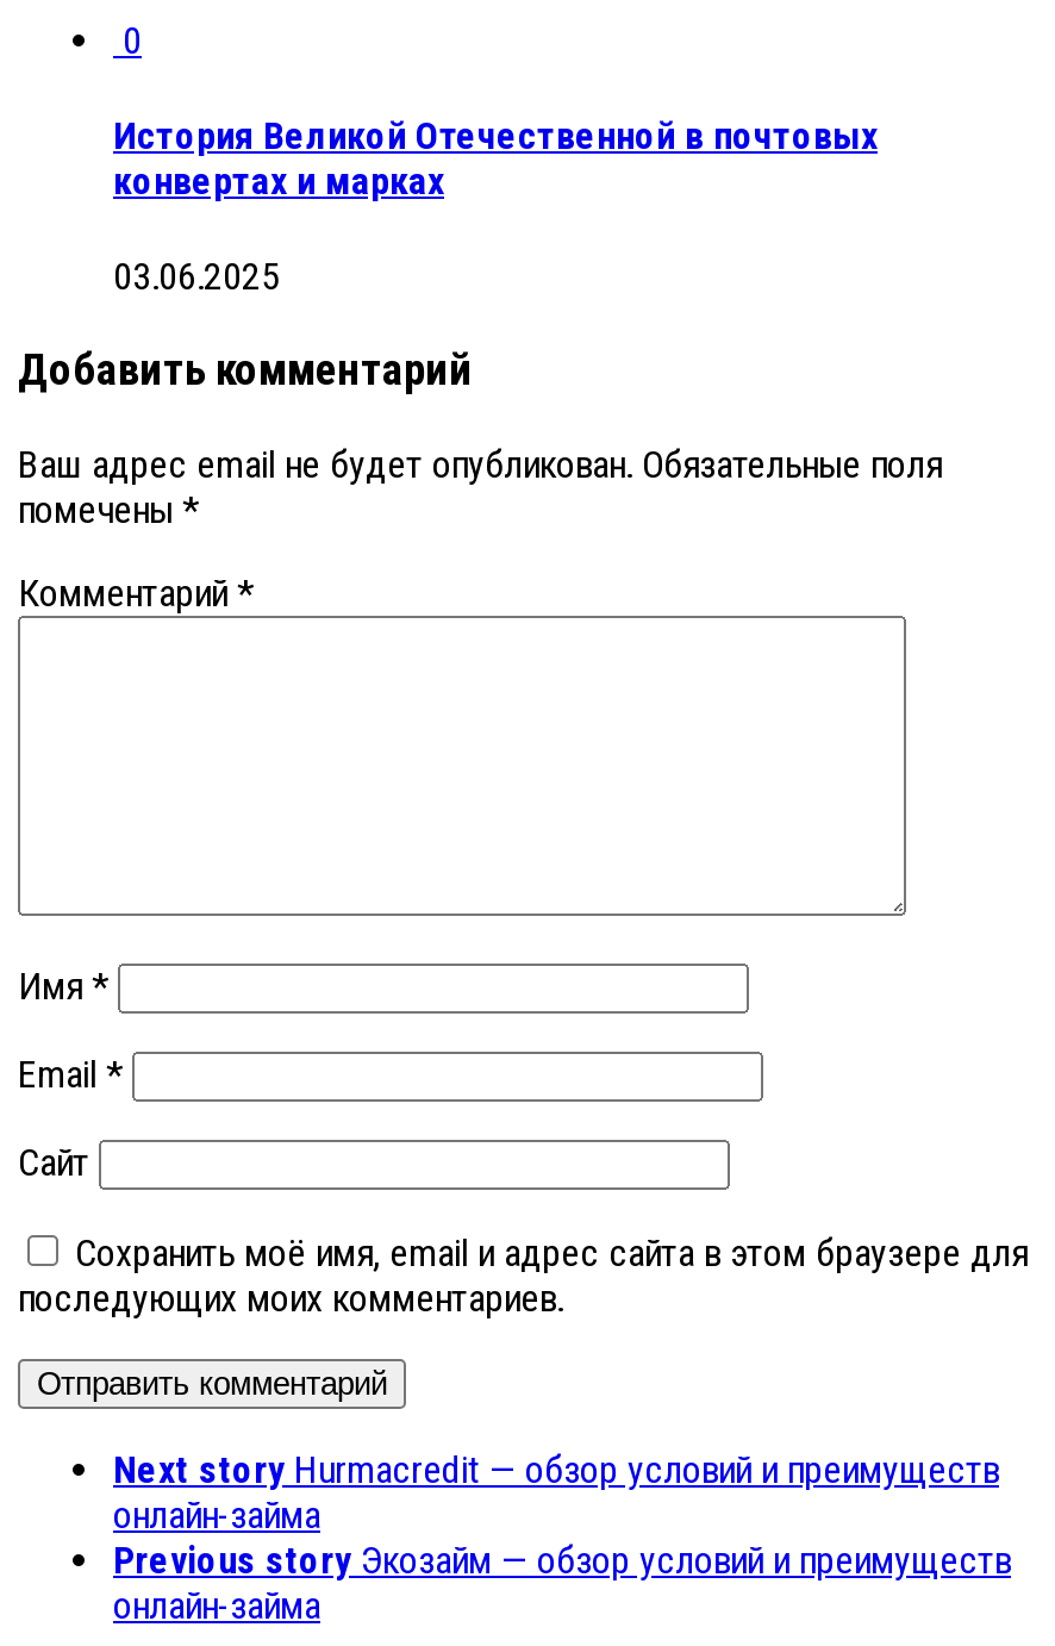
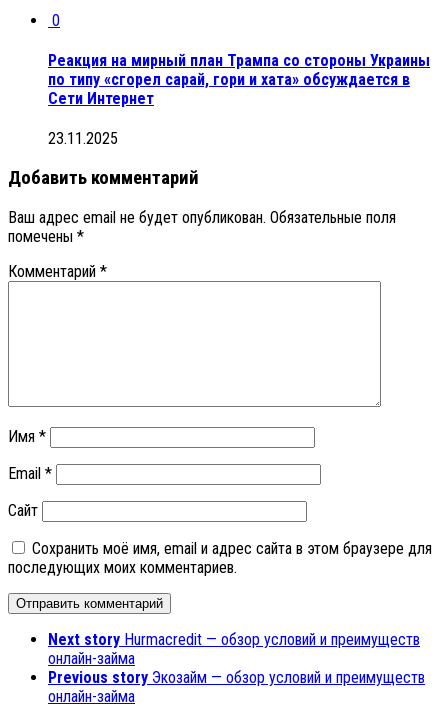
- История Великой Отечественной в почтовых
- конвертах и марках
+ Реакция на мирный план Трампа со стороны Украины
+ по типу «сгорел сарай, гори и хата» обсуждается в
+ Сети Интернет

- 03.06.2025
+ 23.11.2025
